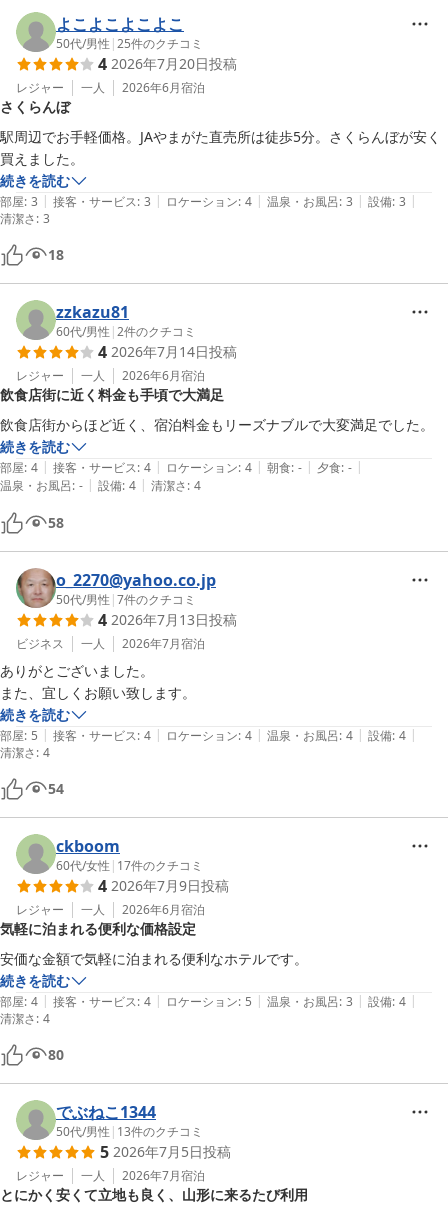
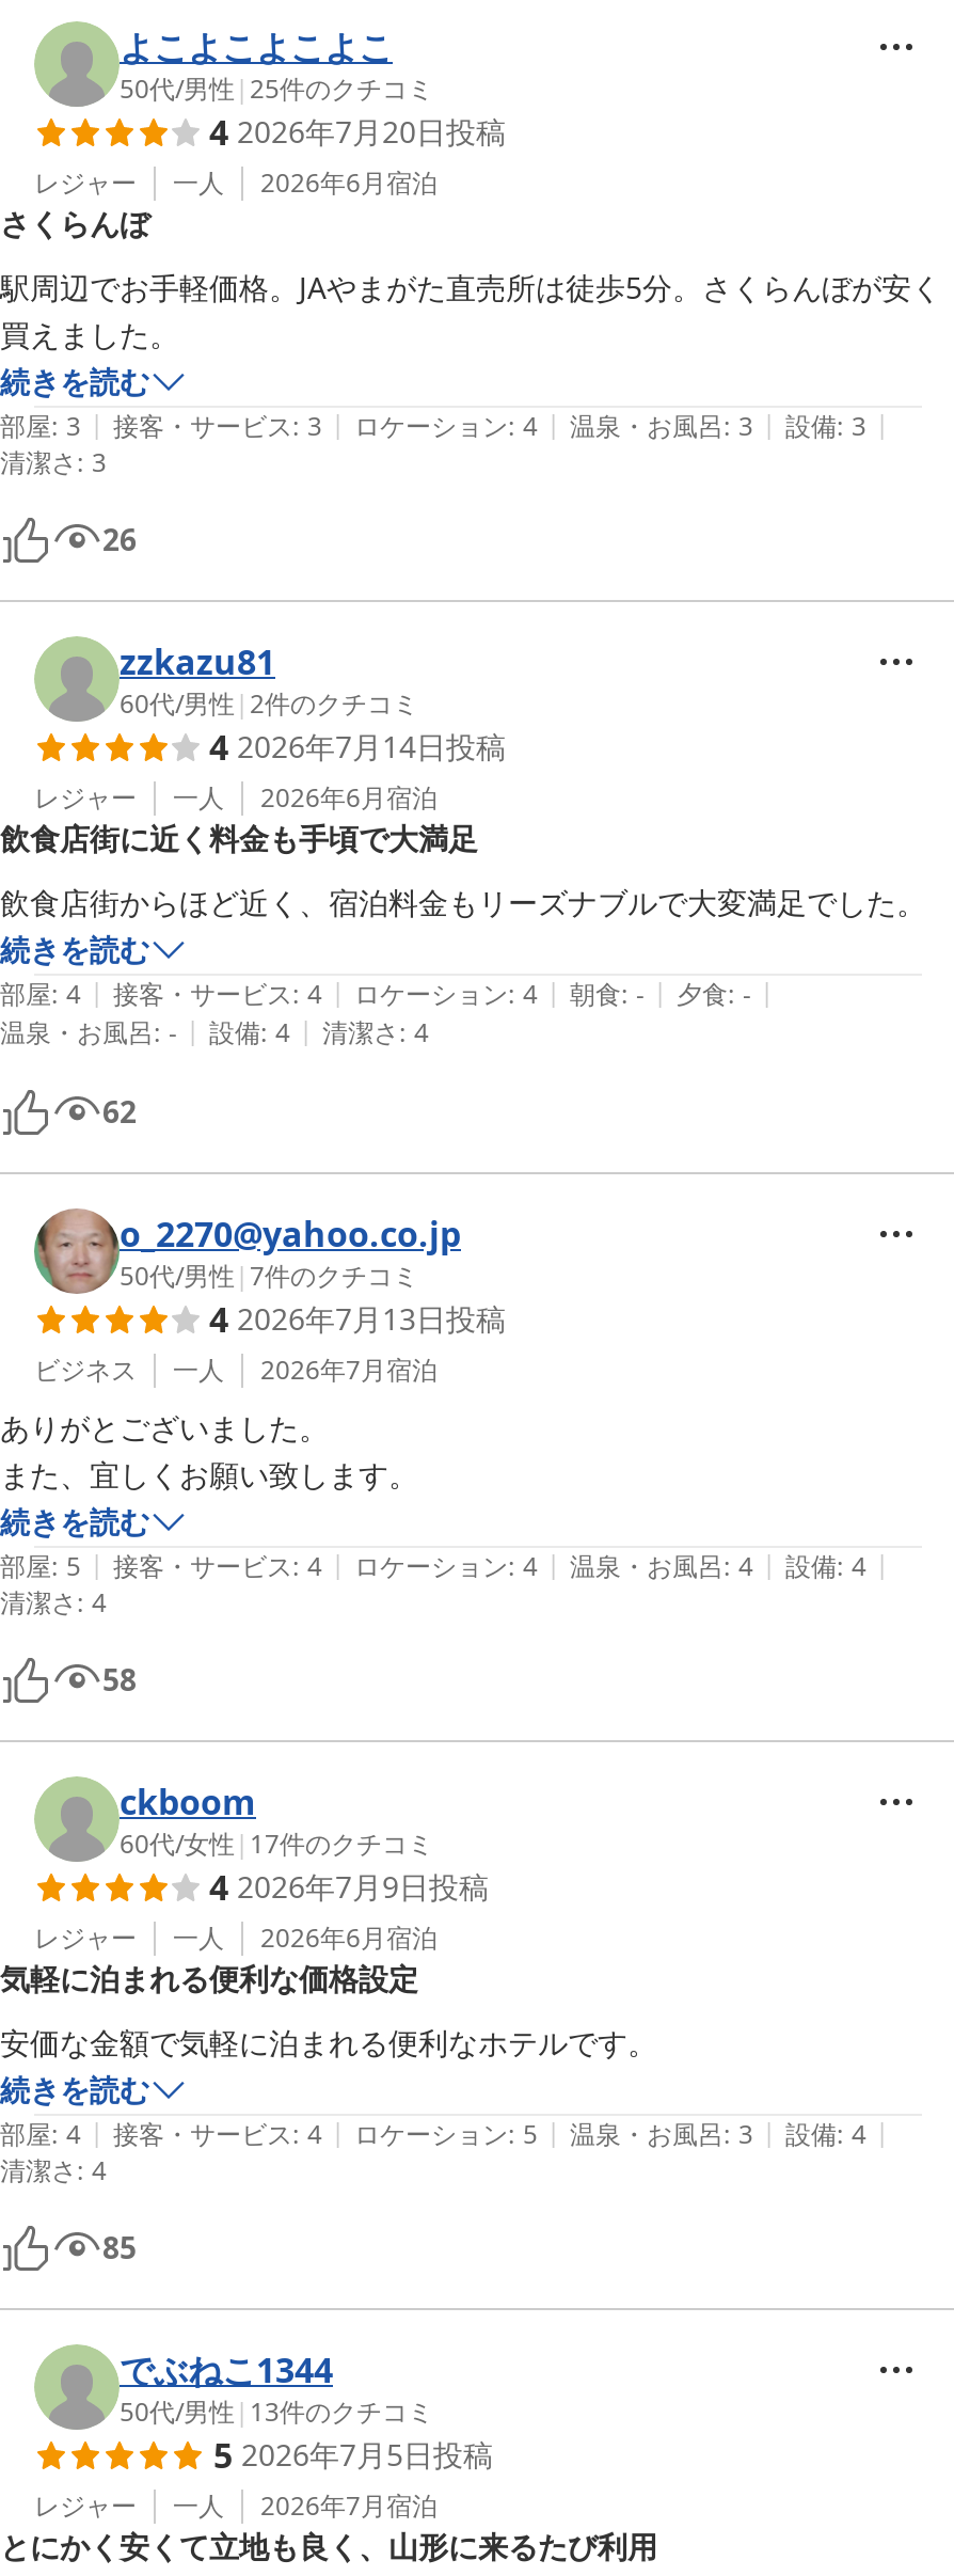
- 18
+ 26

- 58
+ 62

- 54
+ 58

- 80
+ 85
